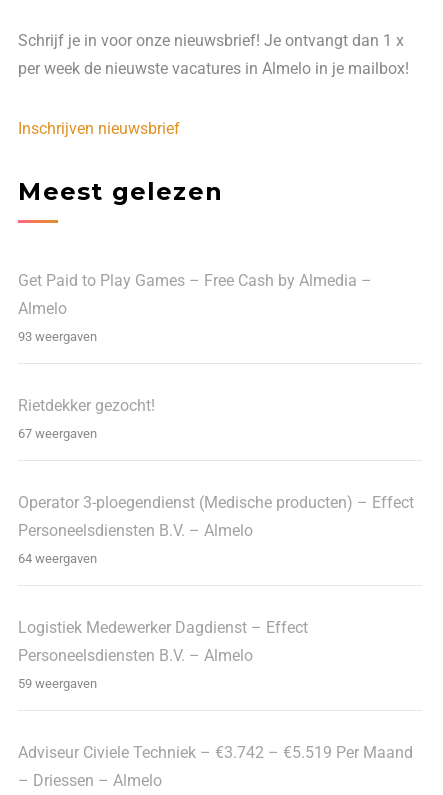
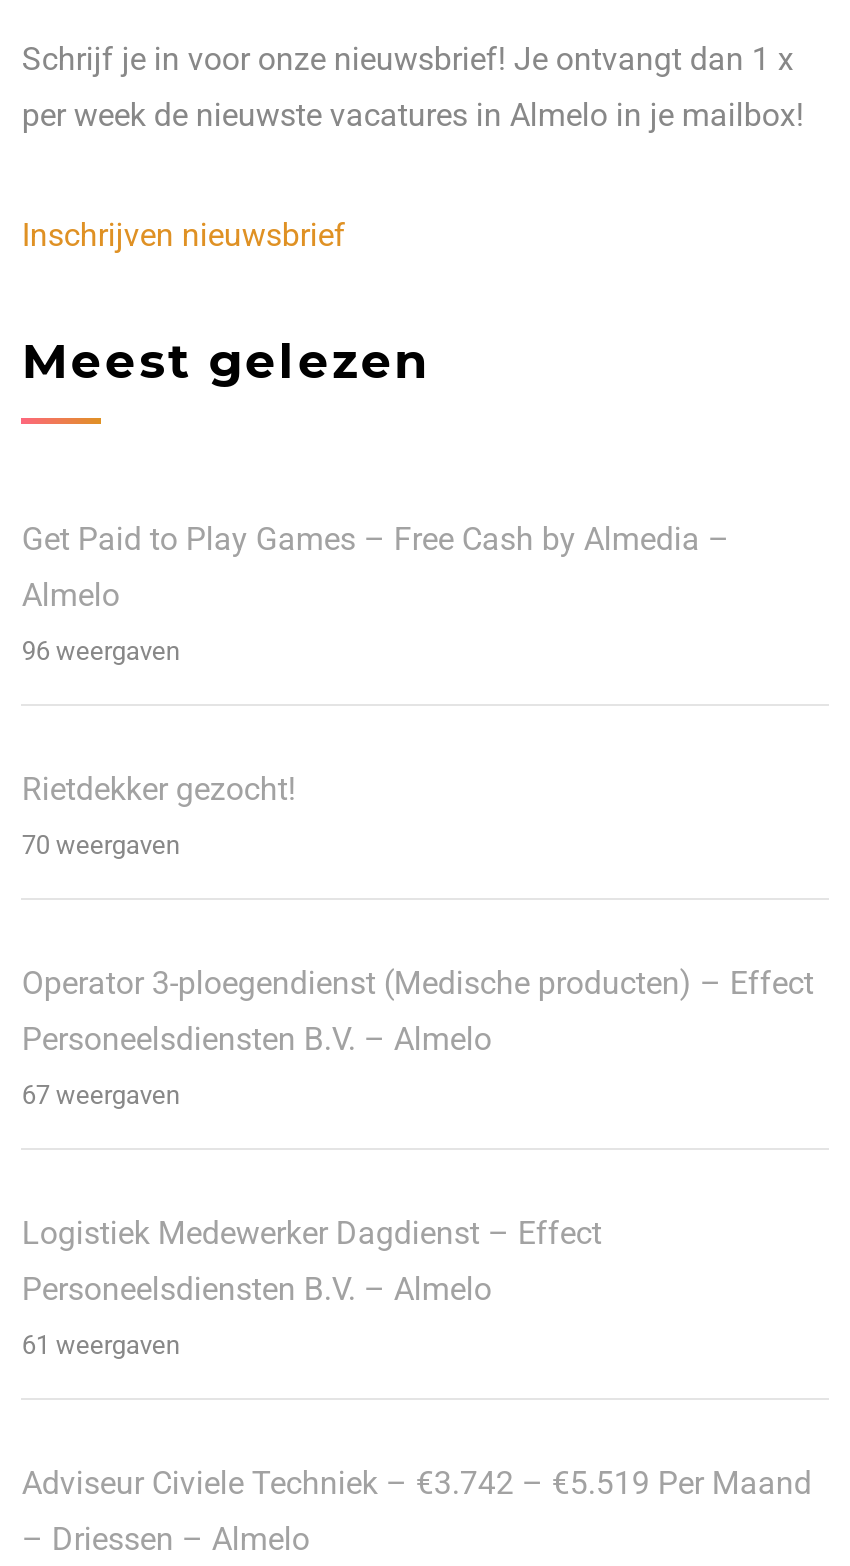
- 93 weergaven
+ 96 weergaven

- 67 weergaven
+ 70 weergaven

- 64 weergaven
+ 67 weergaven

- 59 weergaven
+ 61 weergaven
